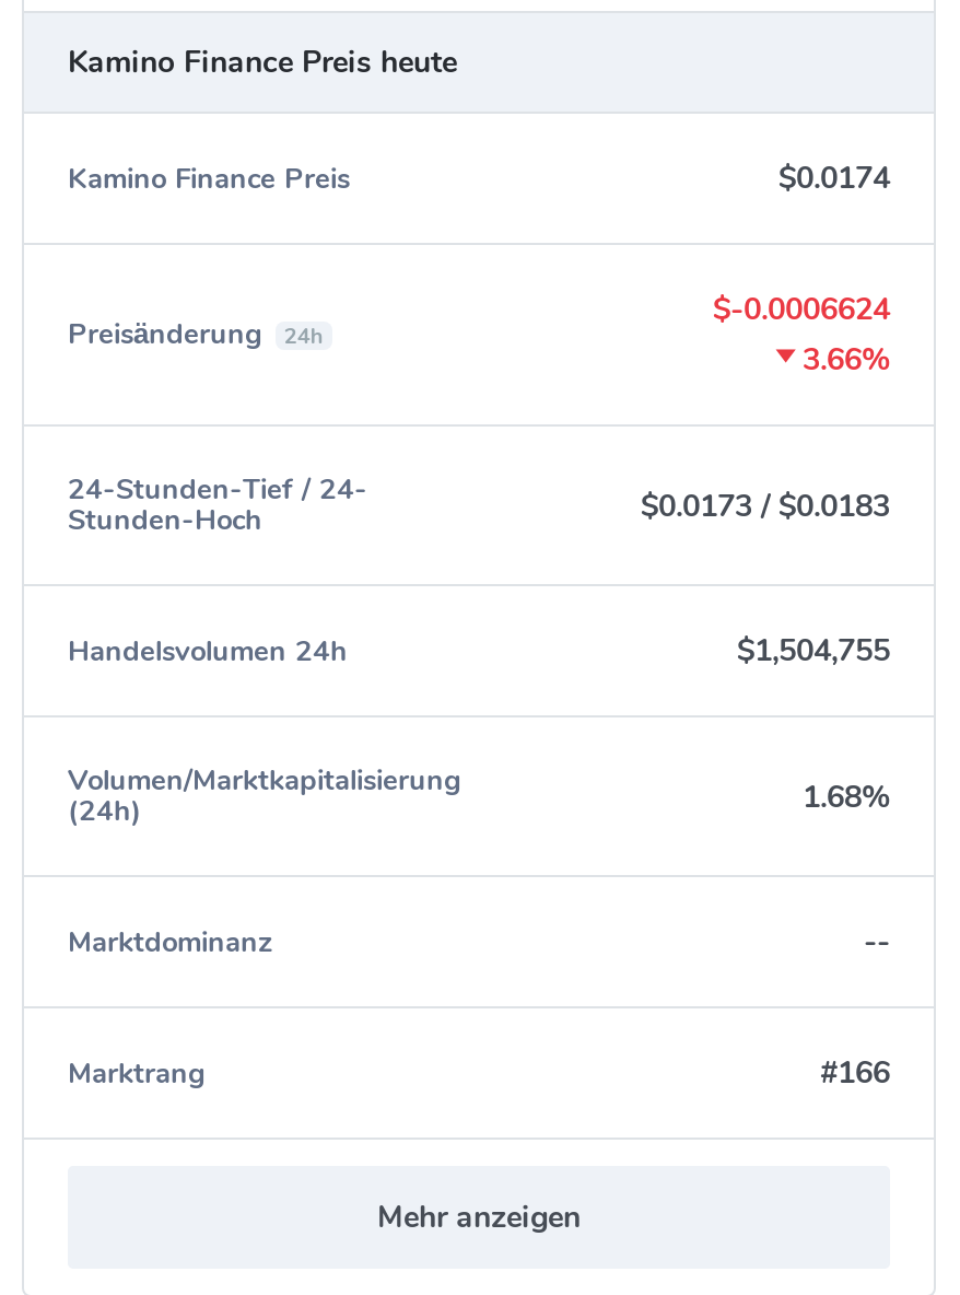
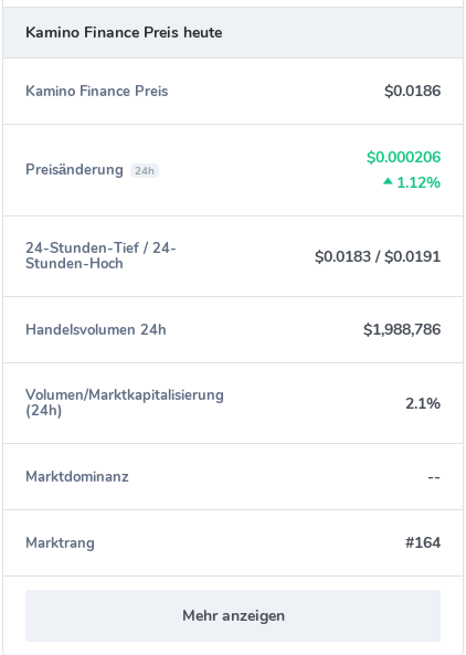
- $0.0174
+ $0.0186

- $-0.0006624
+ $0.000206

- 3.66%
+ 1.12%

- $0.0173 / $0.0183
+ $0.0183 / $0.0191

- $1,504,755
+ $1,988,786

- 1.68%
+ 2.1%

- #166
+ #164
